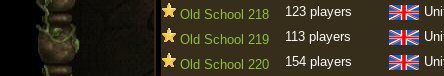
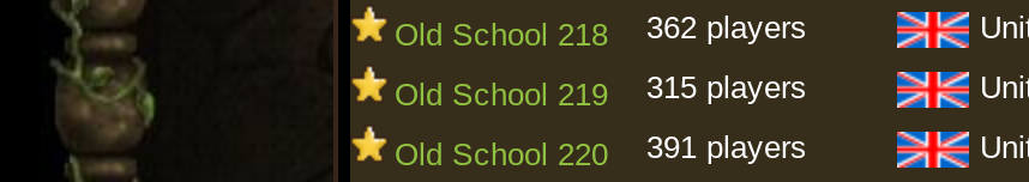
- Old School 218 123 players
+ Old School 218 362 players

- Old School 219 113 players
+ Old School 219 315 players

- Old School 220 154 players
+ Old School 220 391 players
